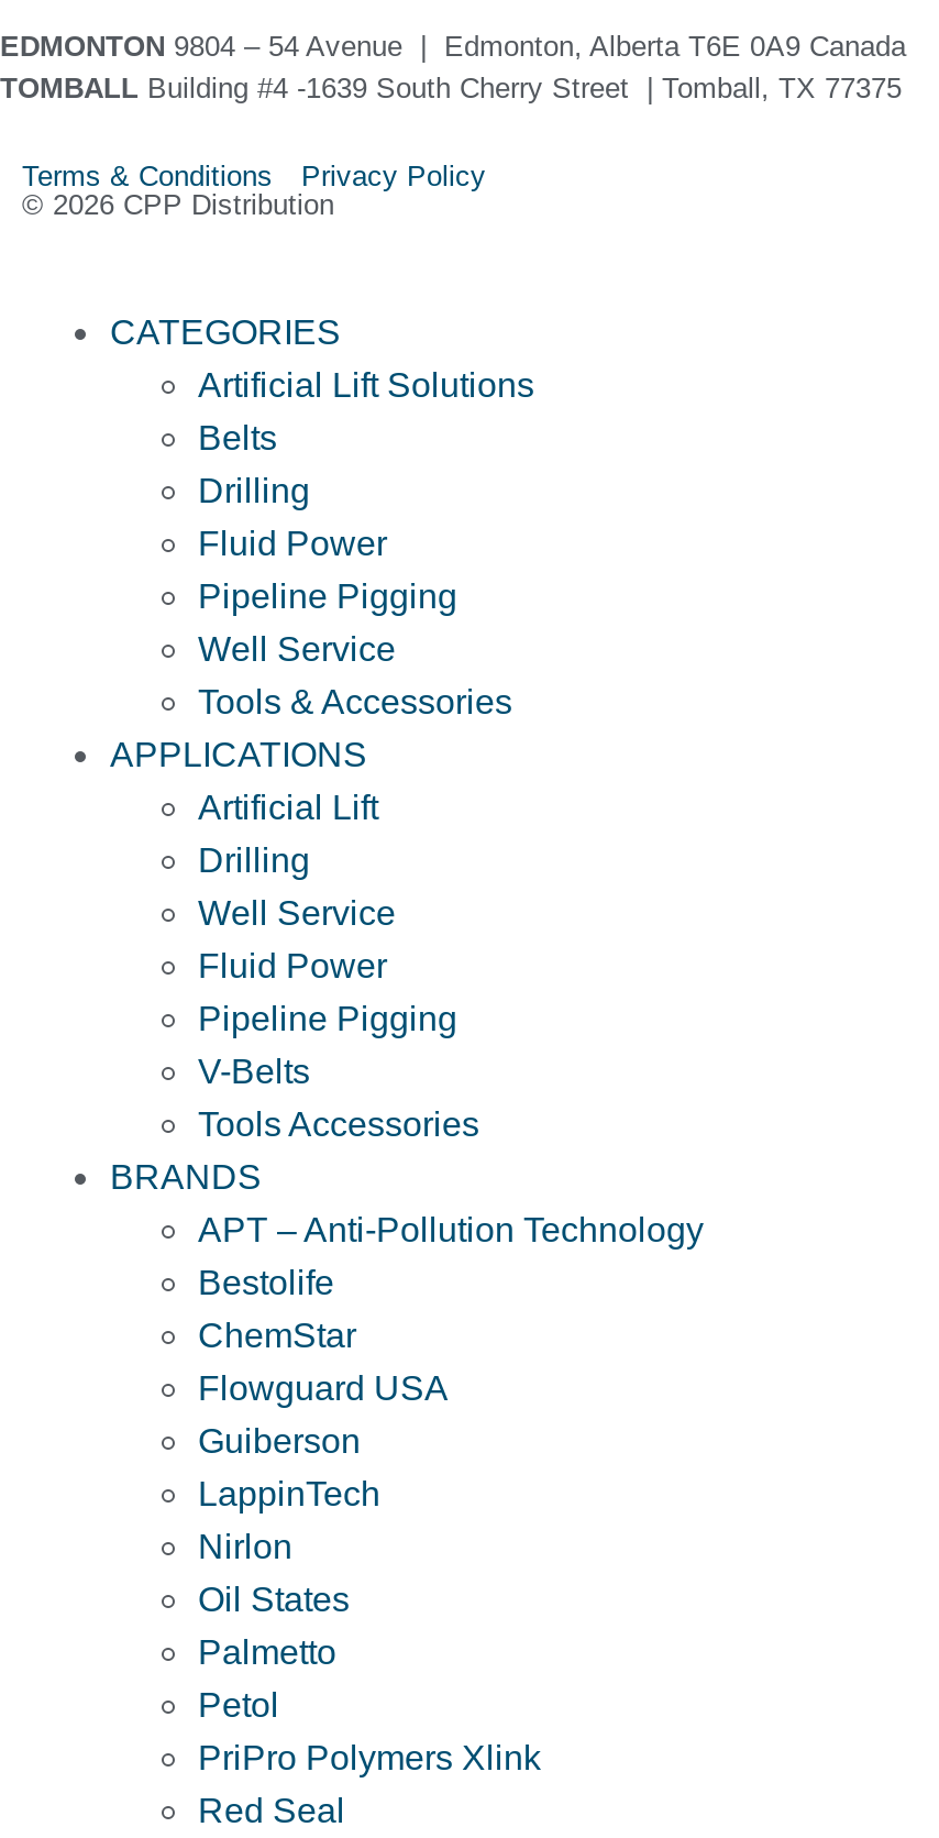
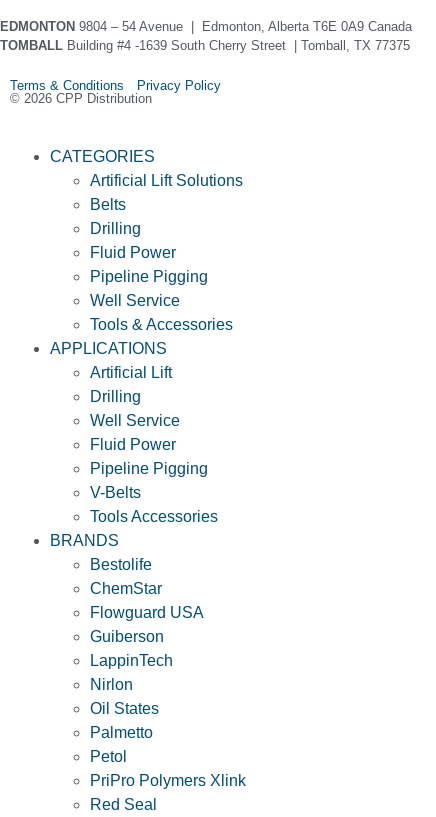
- APT – Anti-Pollution Technology
